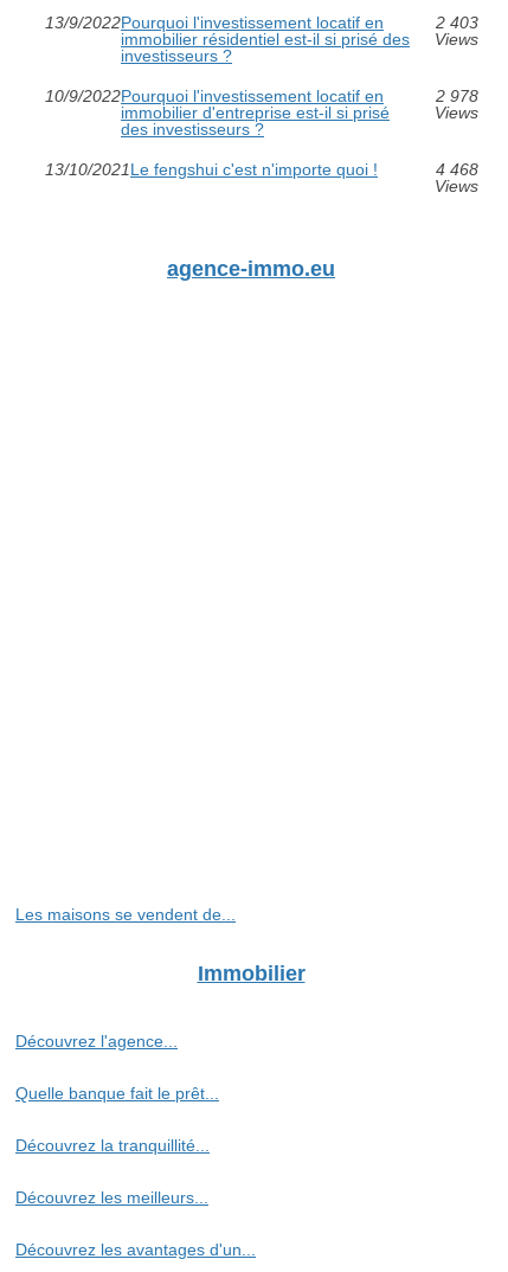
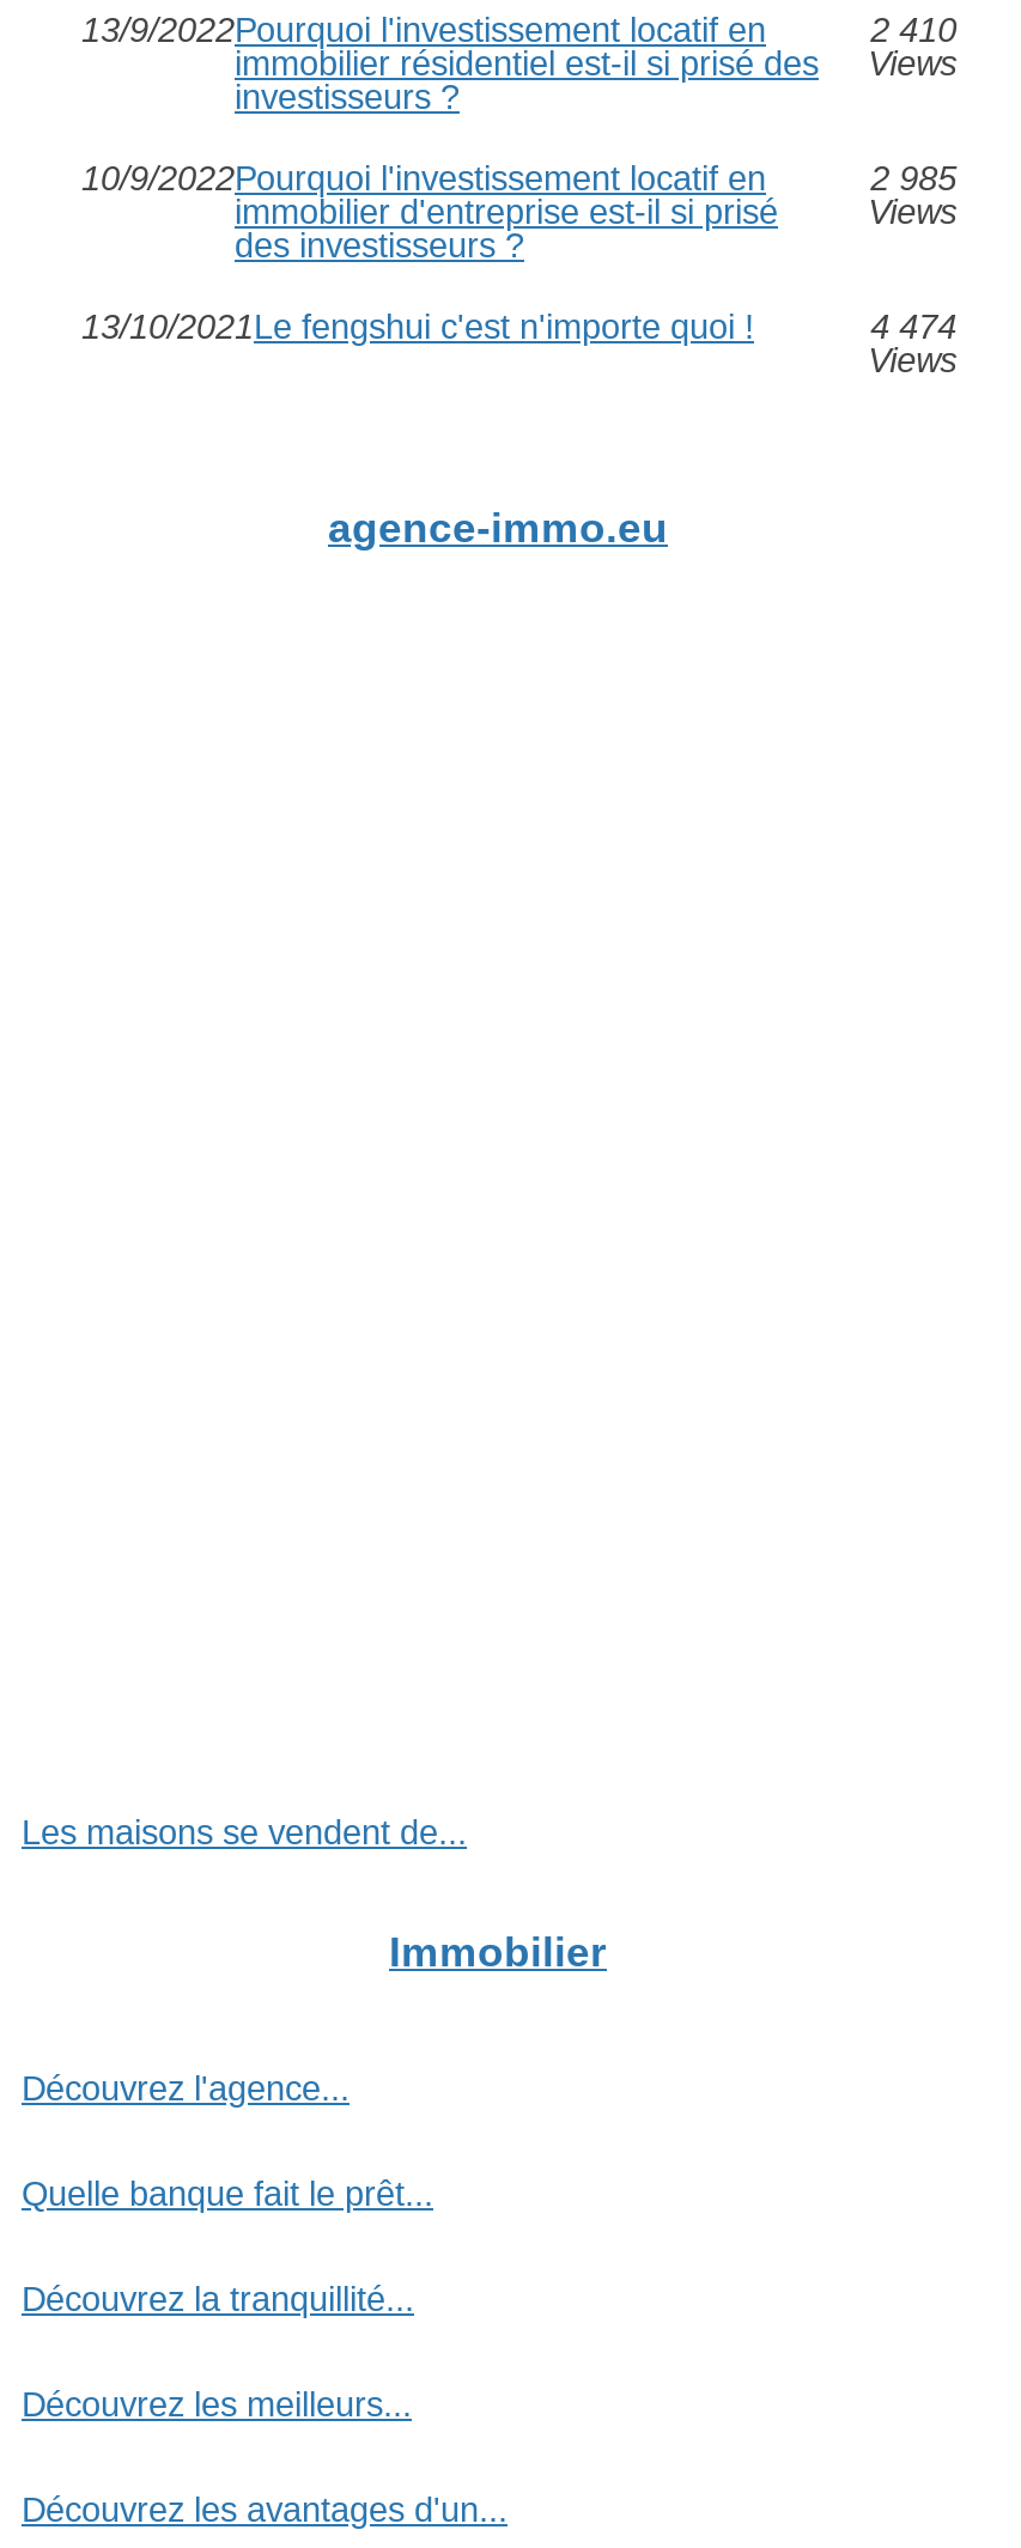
- 2 403
+ 2 410

- 2 978
+ 2 985

- 4 468
+ 4 474
